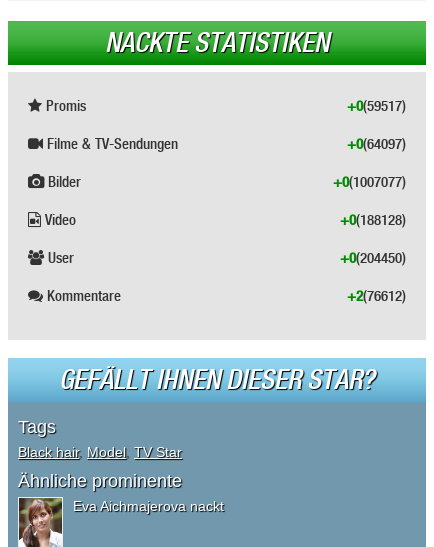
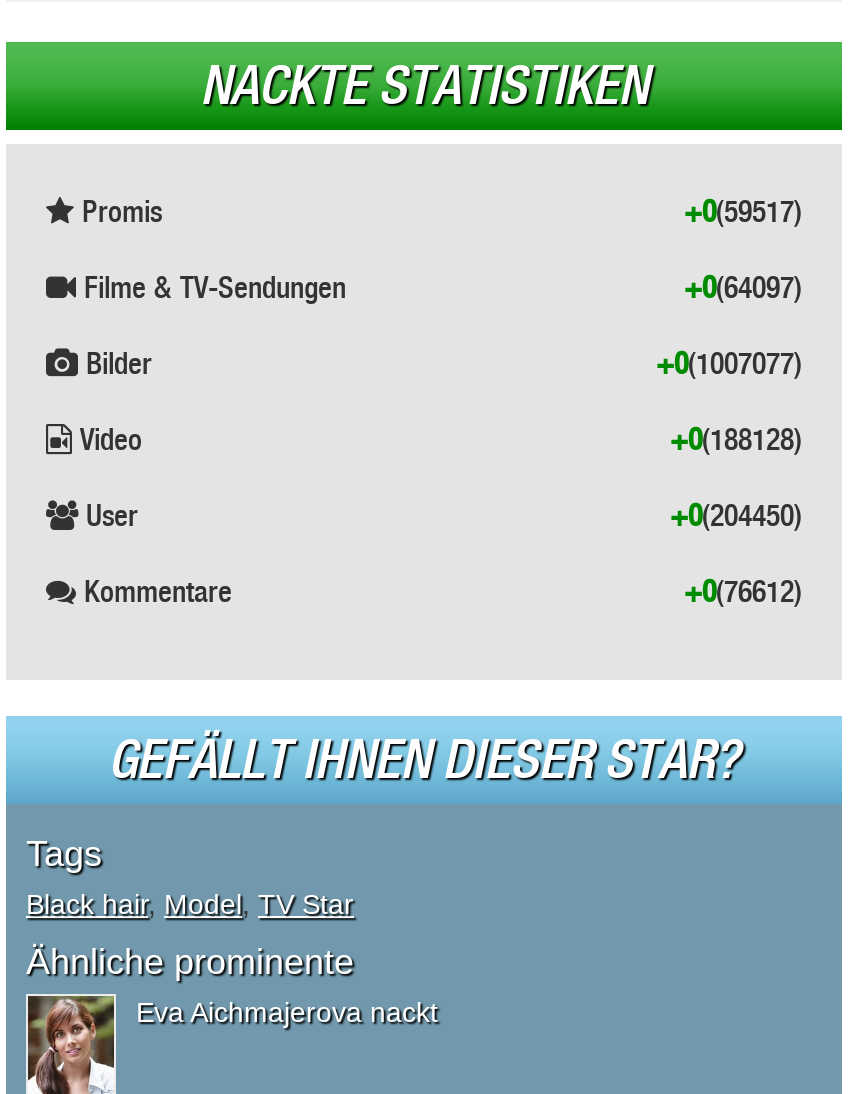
- +2 (76612)
+ +0 (76612)
